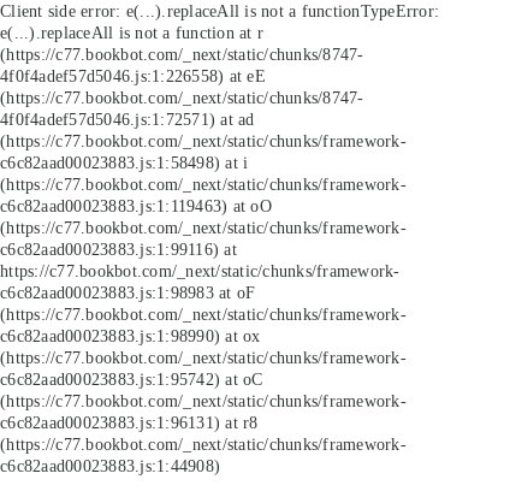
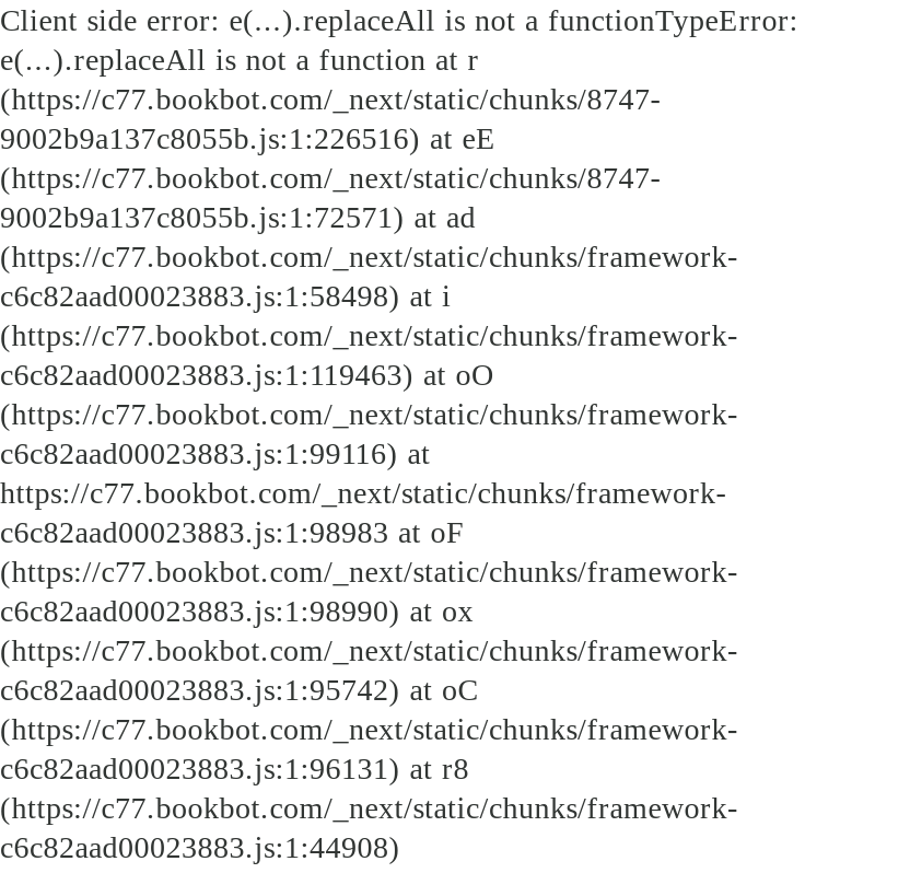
- 4f0f4adef57d5046.js:1:226558) at eE
+ 9002b9a137c8055b.js:1:226516) at eE

- 4f0f4adef57d5046.js:1:72571) at ad
+ 9002b9a137c8055b.js:1:72571) at ad
